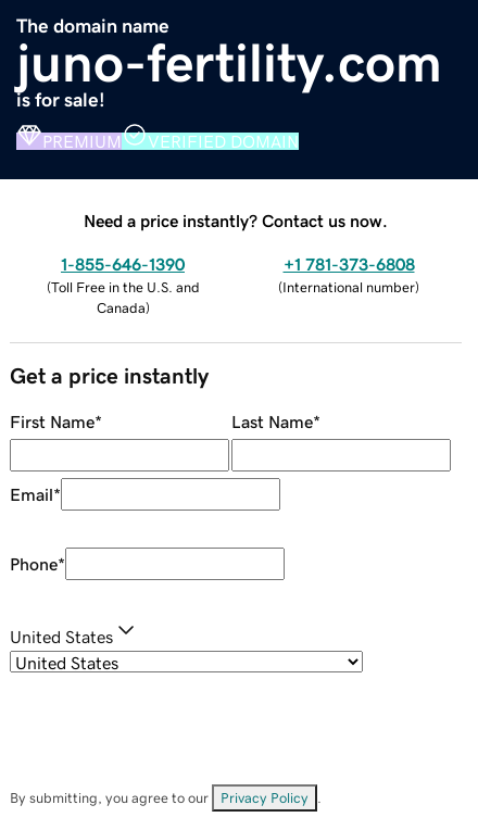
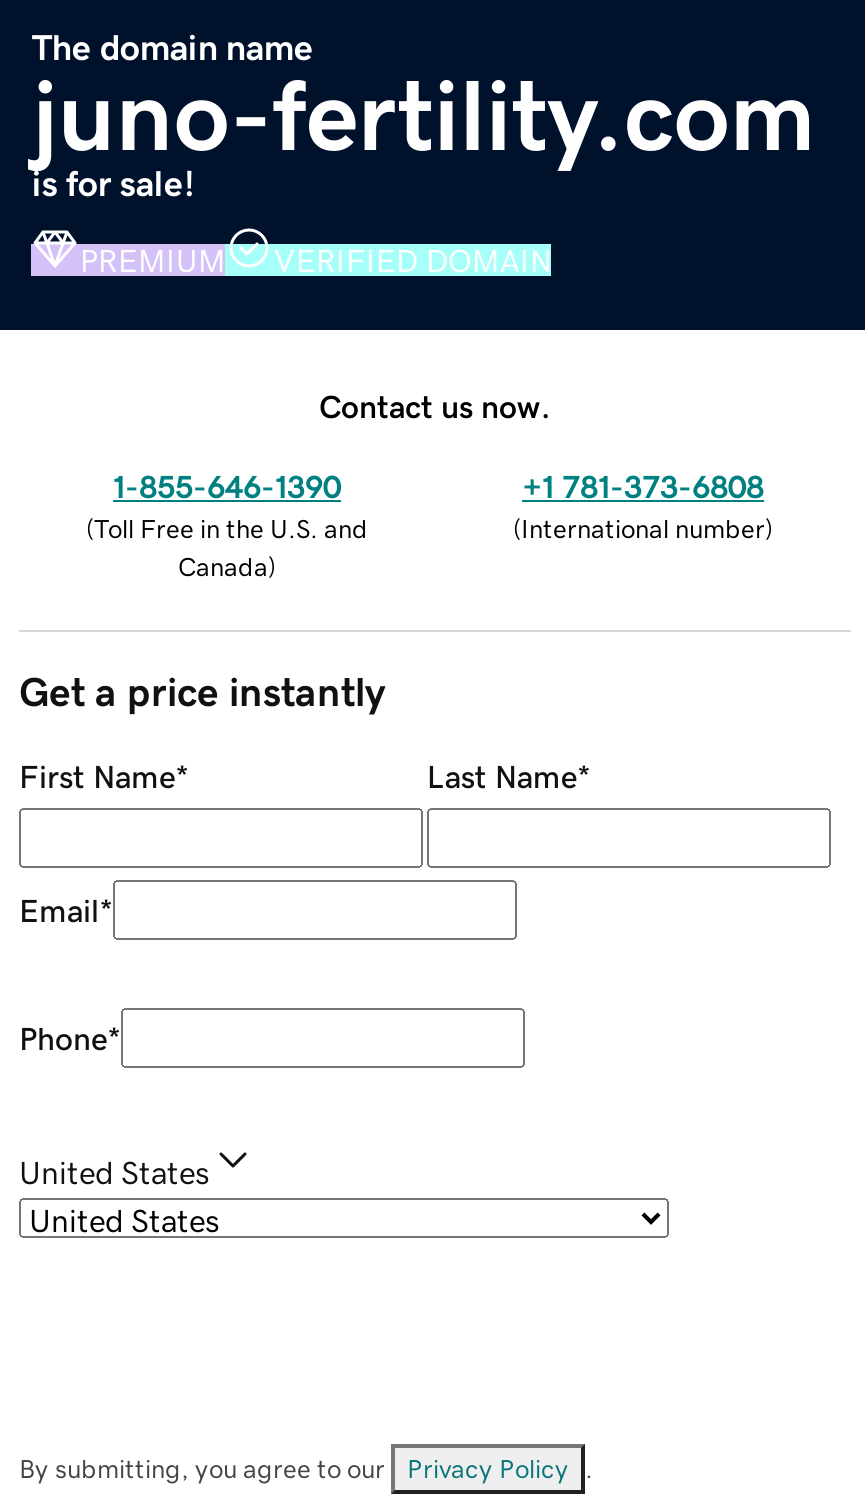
- Need a price instantly? Contact us now.
+ Contact us now.
